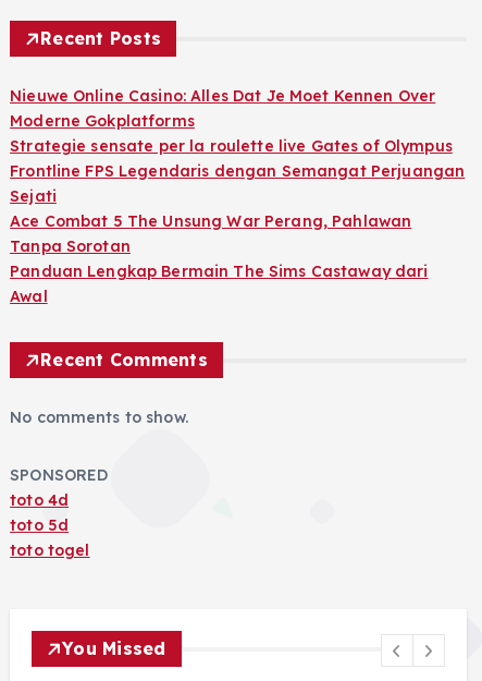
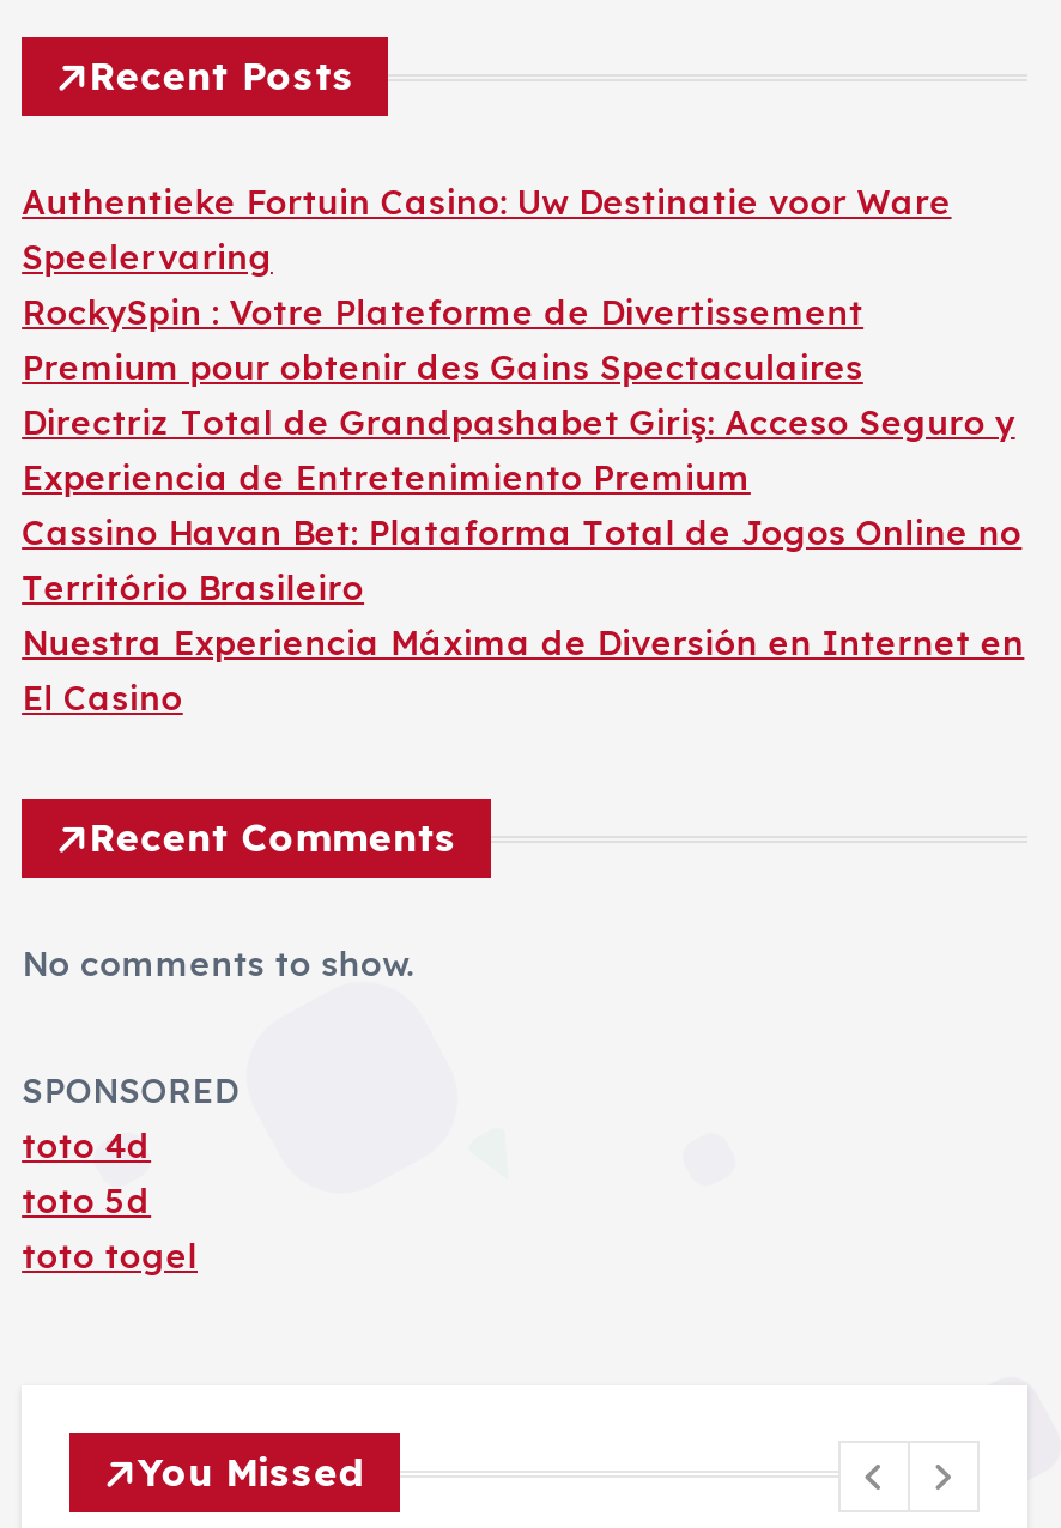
- Nieuwe Online Casino: Alles Dat Je Moet Kennen Over
- Moderne Gokplatforms
- Strategie sensate per la roulette live Gates of Olympus
- Frontline FPS Legendaris dengan Semangat Perjuangan
- Sejati
- Ace Combat 5 The Unsung War Perang, Pahlawan
- Tanpa Sorotan
- Panduan Lengkap Bermain The Sims Castaway dari
- Awal
+ Authentieke Fortuin Casino: Uw Destinatie voor Ware
+ Speelervaring
+ RockySpin : Votre Plateforme de Divertissement
+ Premium pour obtenir des Gains Spectaculaires
+ Directriz Total de Grandpashabet Giriş: Acceso Seguro y
+ Experiencia de Entretenimiento Premium
+ Cassino Havan Bet: Plataforma Total de Jogos Online no
+ Território Brasileiro
+ Nuestra Experiencia Máxima de Diversión en Internet en
+ El Casino
